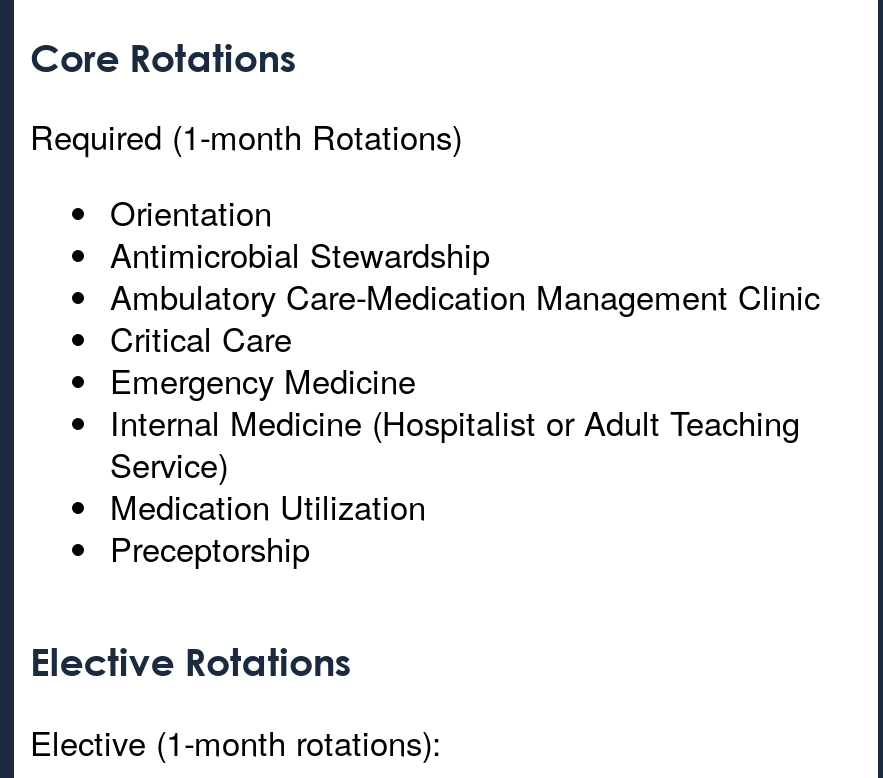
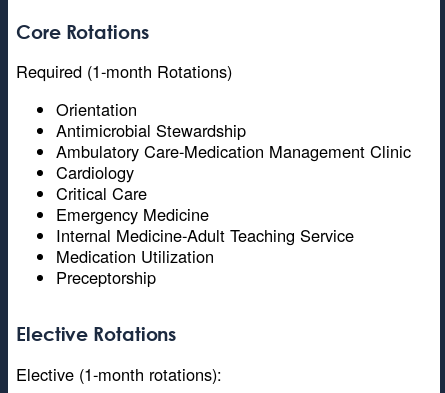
+ Cardiology

moved down: Critical Care | Emergency Medicine

- Internal Medicine (Hospitalist or Adult Teaching
- Service)
+ Internal Medicine-Adult Teaching Service
